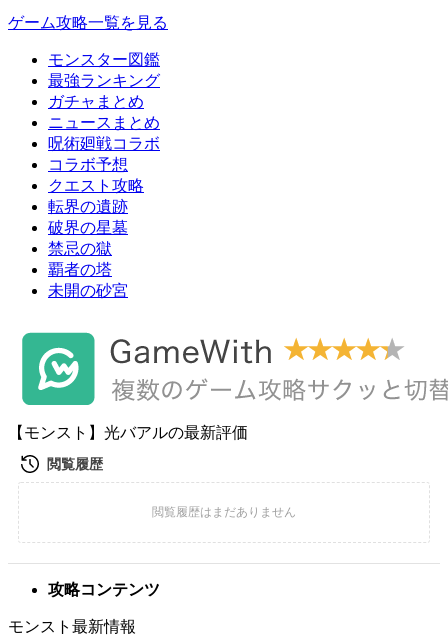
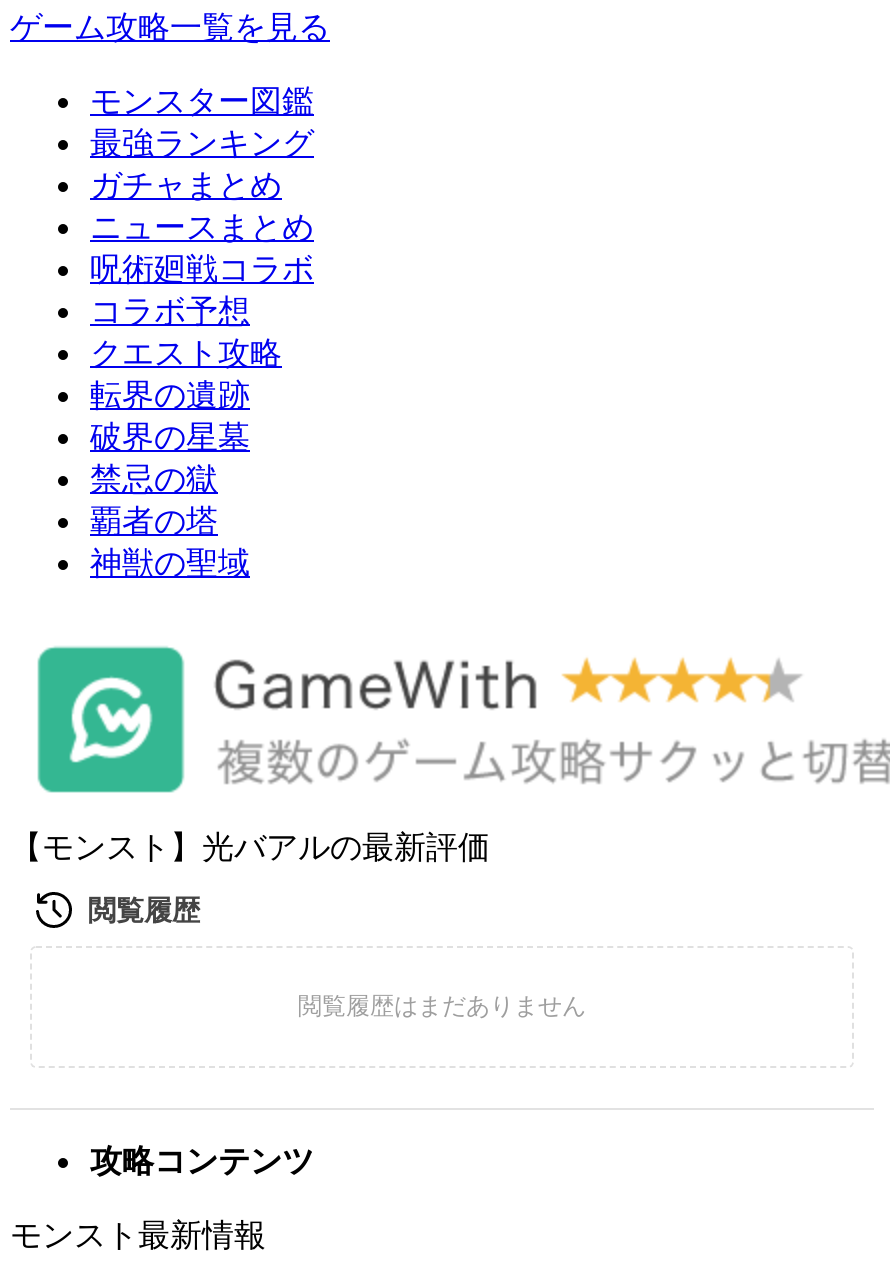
- 未開の砂宮
+ 神獣の聖域
